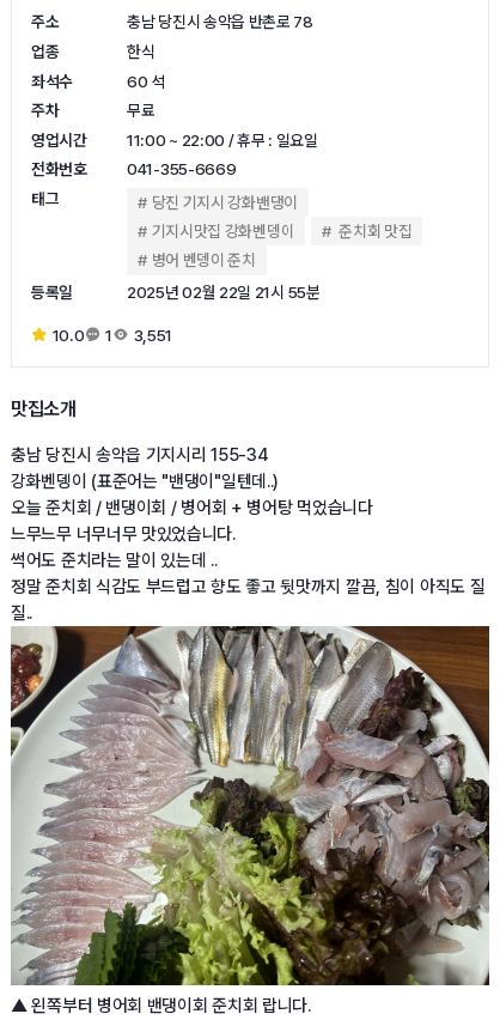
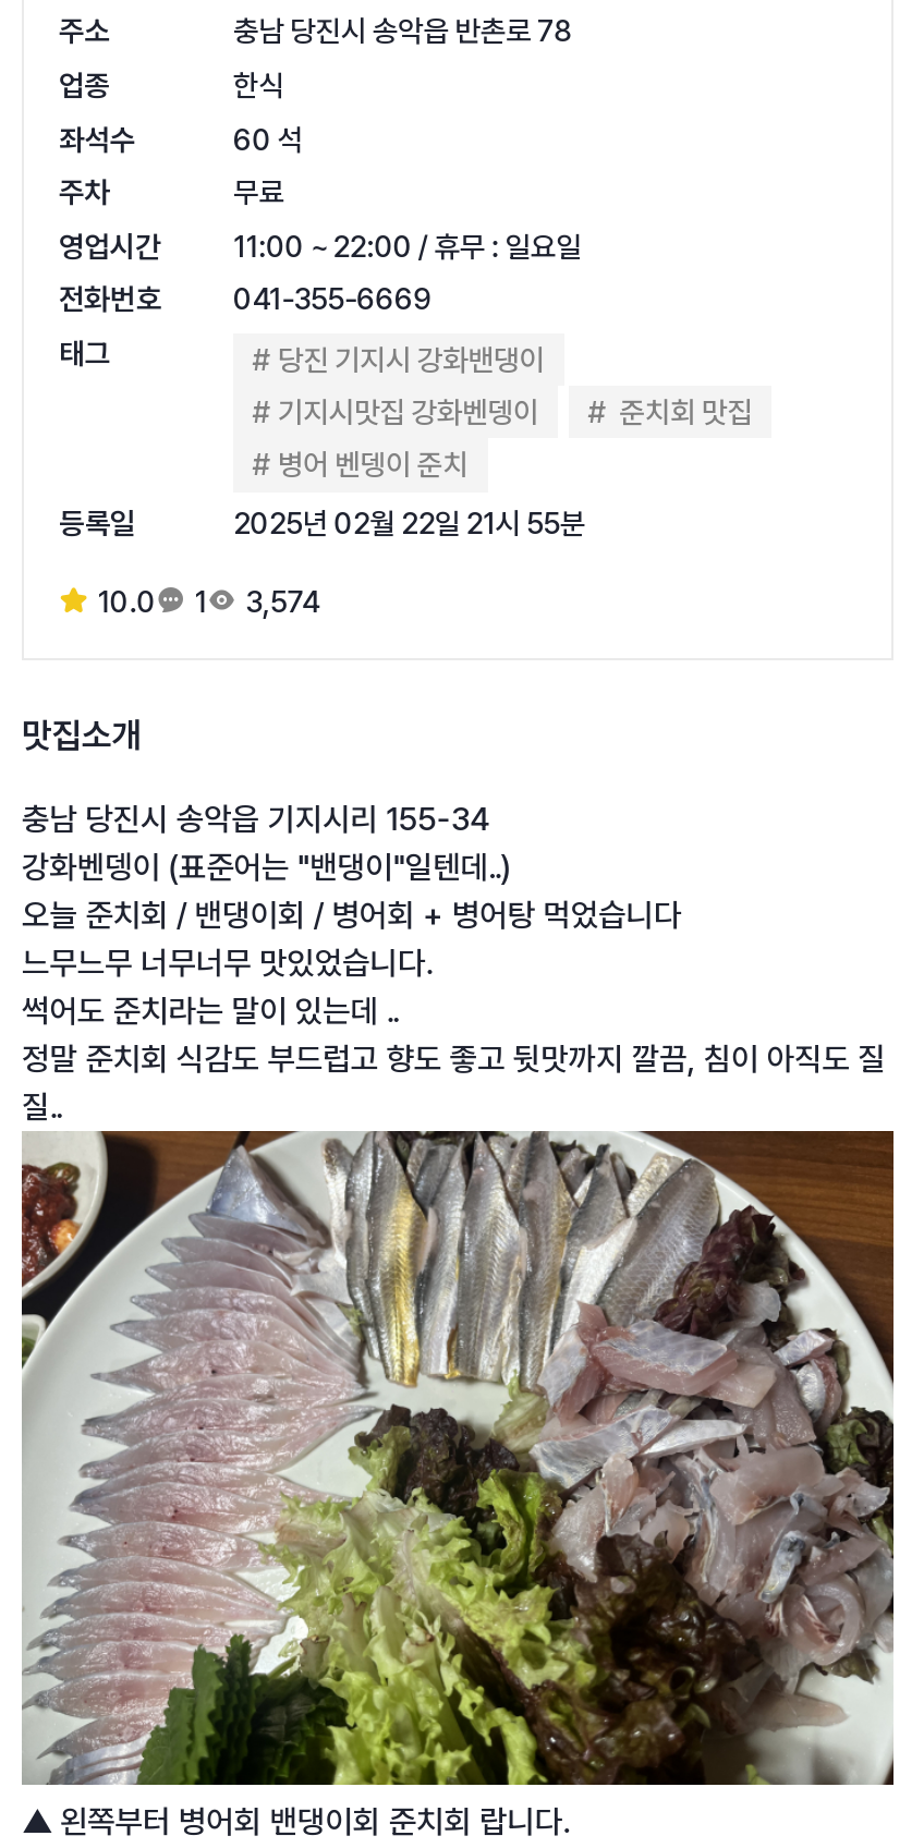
- 10.0 1 3,551
+ 10.0 1 3,574
